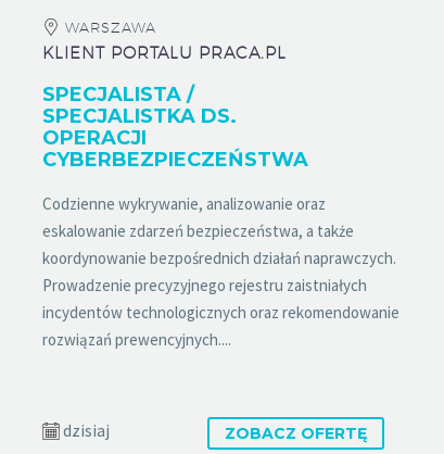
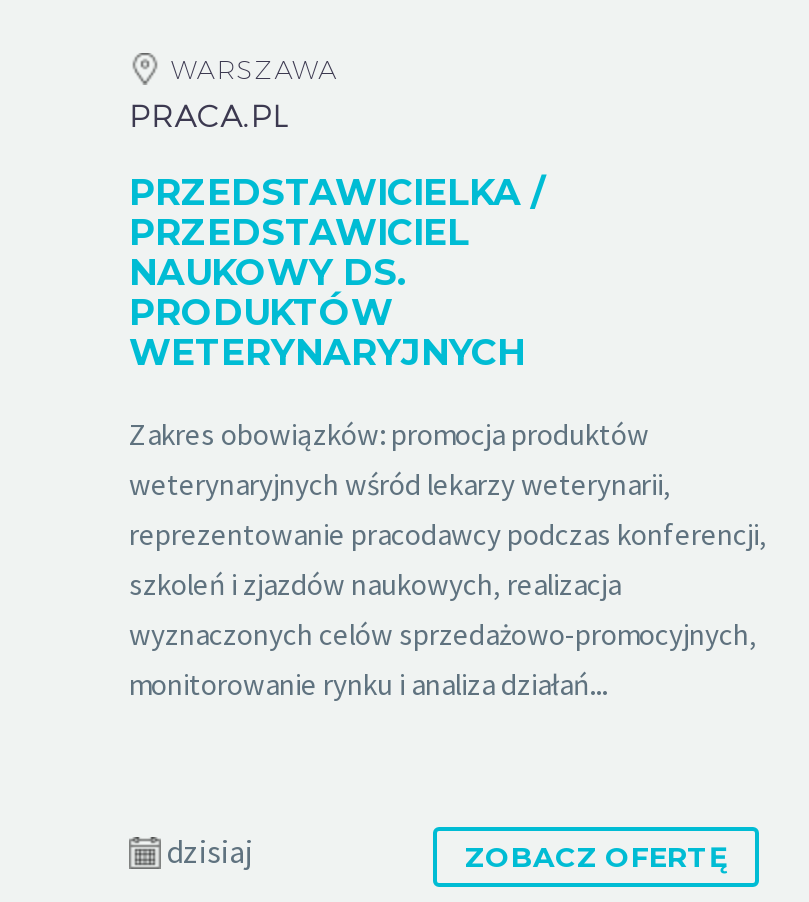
- KLIENT PORTALU PRACA.PL
+ PRACA.PL

- SPECJALISTA /
- SPECJALISTKA DS.
- OPERACJI
- CYBERBEZPIECZEŃSTWA
+ PRZEDSTAWICIELKA /
+ PRZEDSTAWICIEL
+ NAUKOWY DS.
+ PRODUKTÓW
+ WETERYNARYJNYCH

- Codzienne wykrywanie, analizowanie oraz
- eskalowanie zdarzeń bezpieczeństwa, a także
- koordynowanie bezpośrednich działań naprawczych.
- Prowadzenie precyzyjnego rejestru zaistniałych
- incydentów technologicznych oraz rekomendowanie
- rozwiązań prewencyjnych....
+ Zakres obowiązków: promocja produktów
+ weterynaryjnych wśród lekarzy weterynarii,
+ reprezentowanie pracodawcy podczas konferencji,
+ szkoleń i zjazdów naukowych, realizacja
+ wyznaczonych celów sprzedażowo-promocyjnych,
+ monitorowanie rynku i analiza działań...
